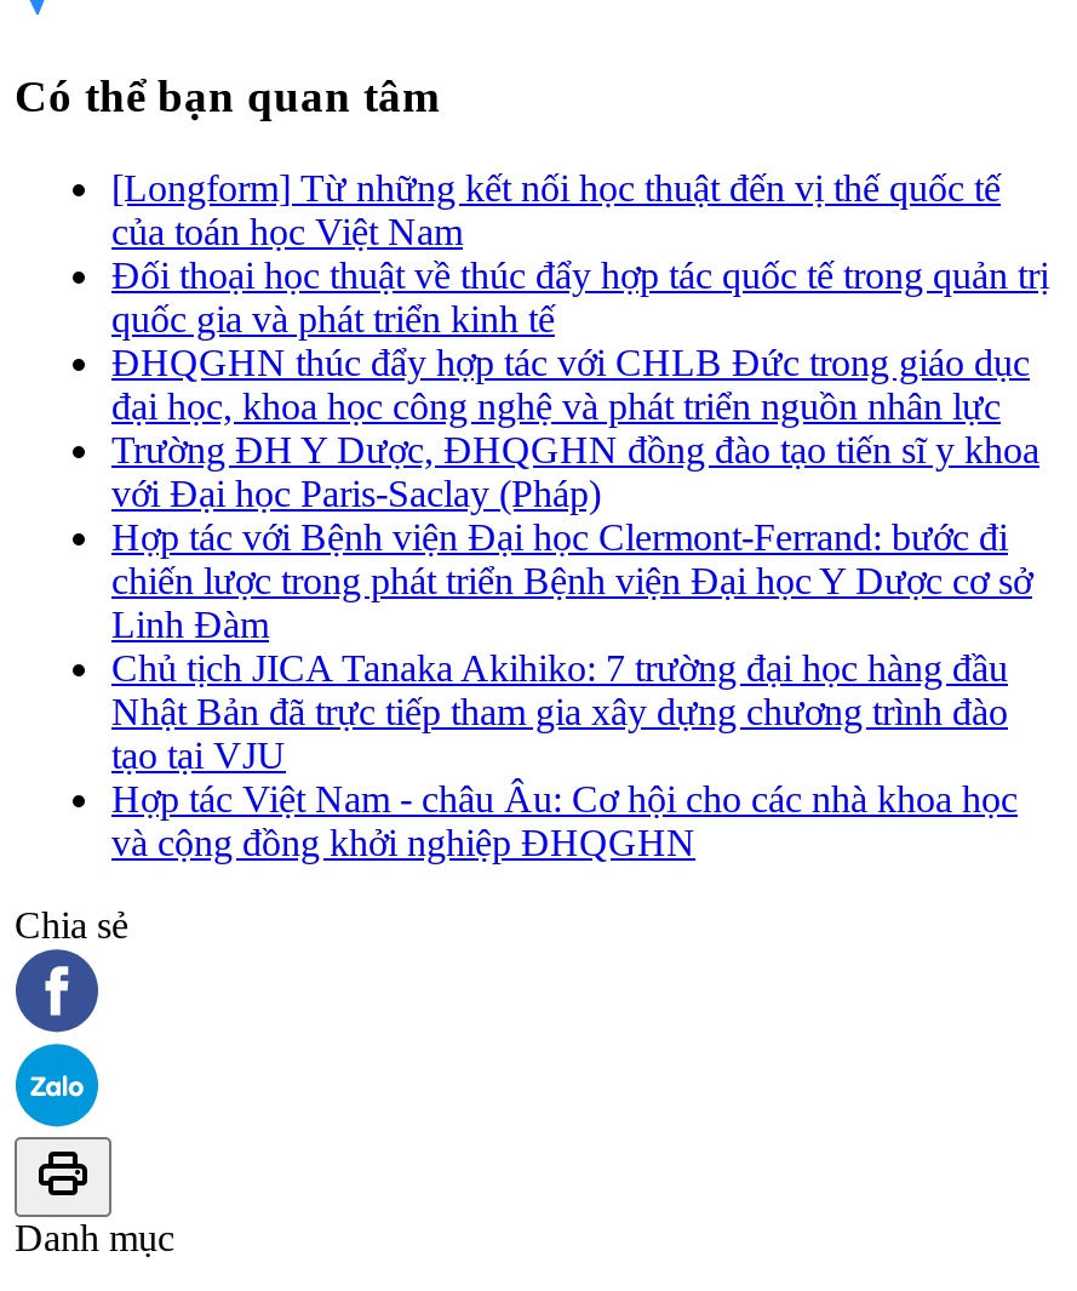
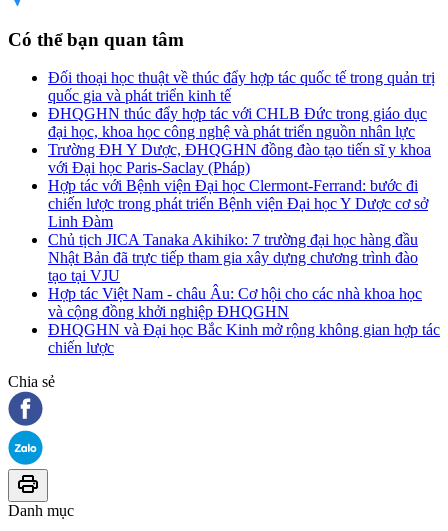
- [Longform] Từ những kết nối học thuật đến vị thế quốc tế
- của toán học Việt Nam

moved up: Đối thoại học thuật về thúc đẩy hợp tác quốc tế trong quản trị | quốc gia và phát triển kinh tế | ĐHQGHN thúc đẩy hợp tác với CHLB Đức trong giáo dục | ... | Hợp tác Việt Nam - châu Âu: Cơ hội cho các nhà khoa học | và cộng đồng khởi nghiệp ĐHQGHN

+ ĐHQGHN và Đại học Bắc Kinh mở rộng không gian hợp tác
+ chiến lược
